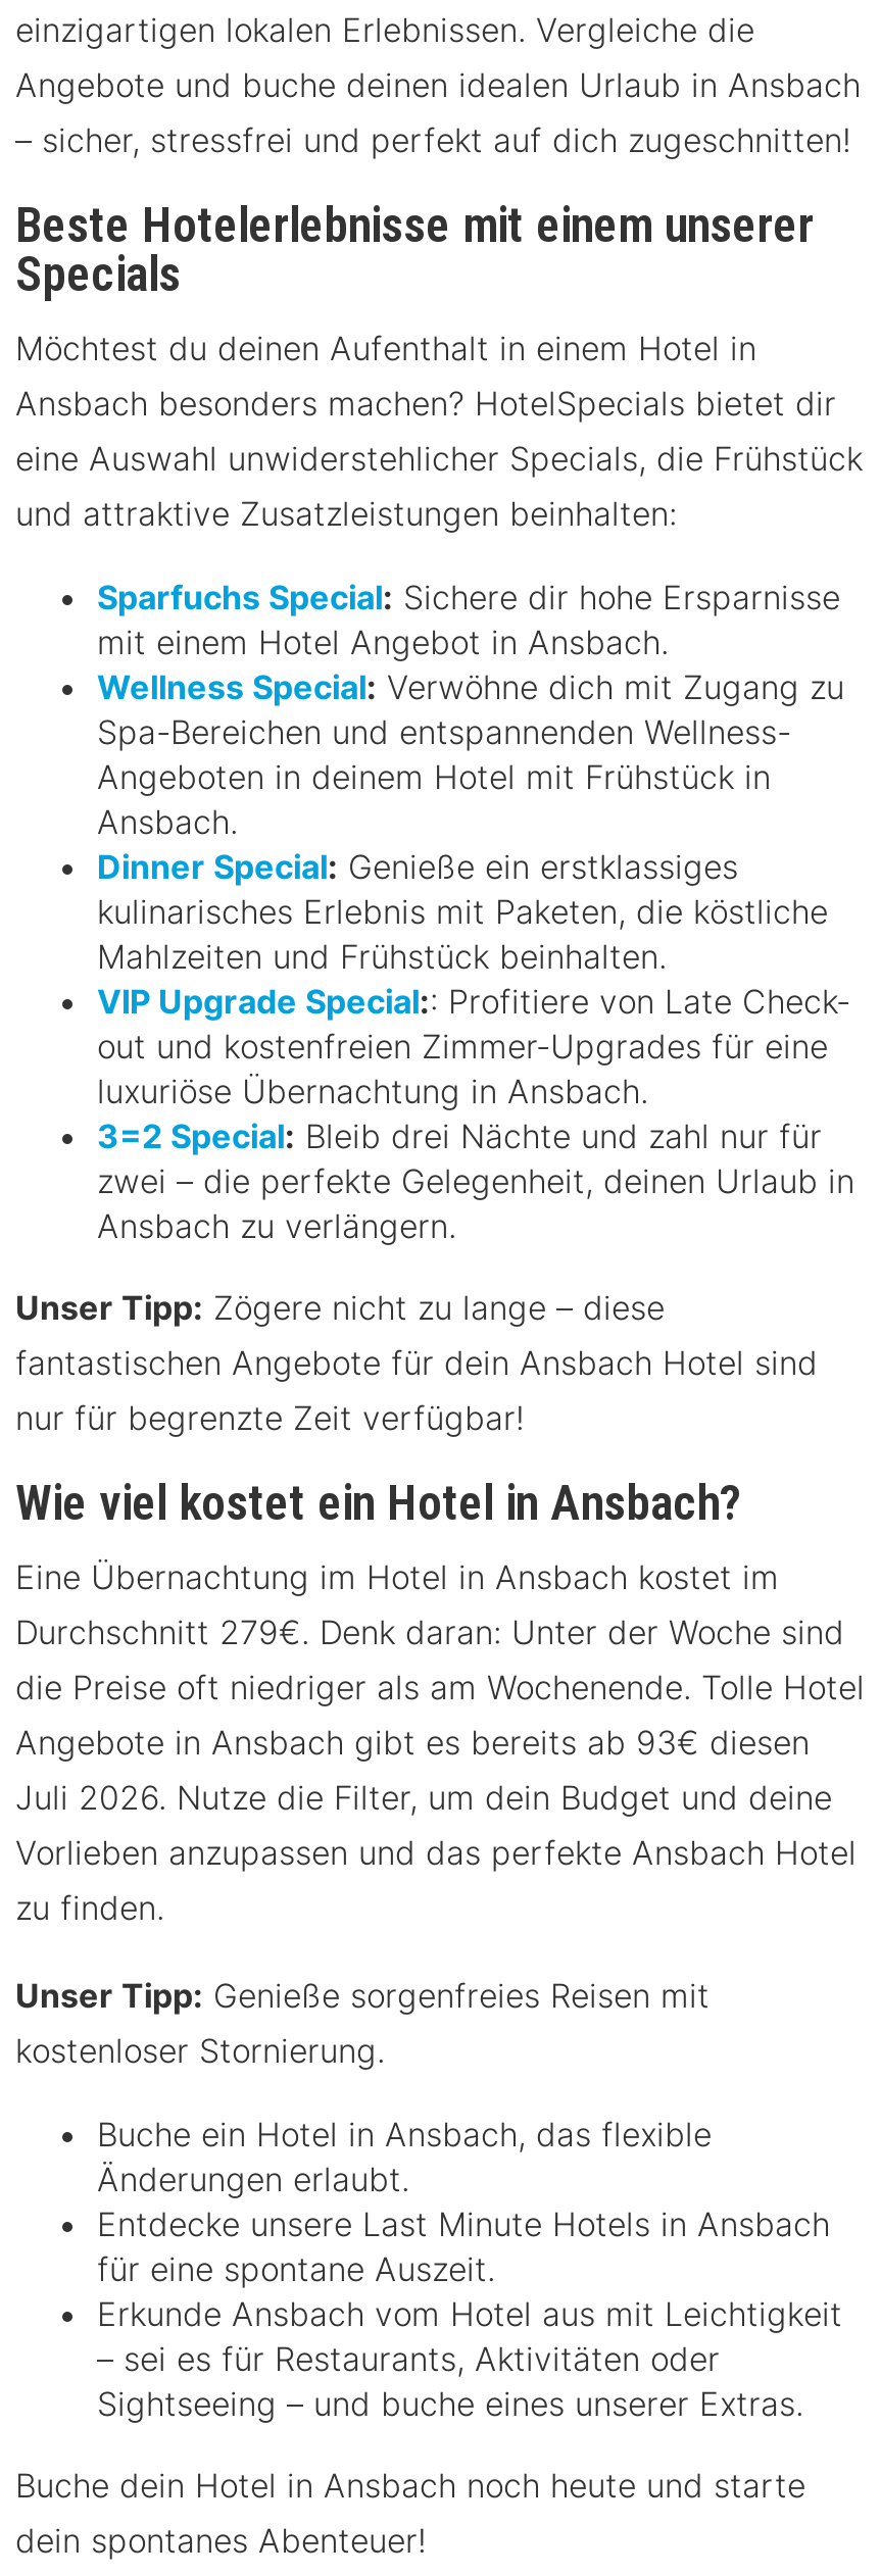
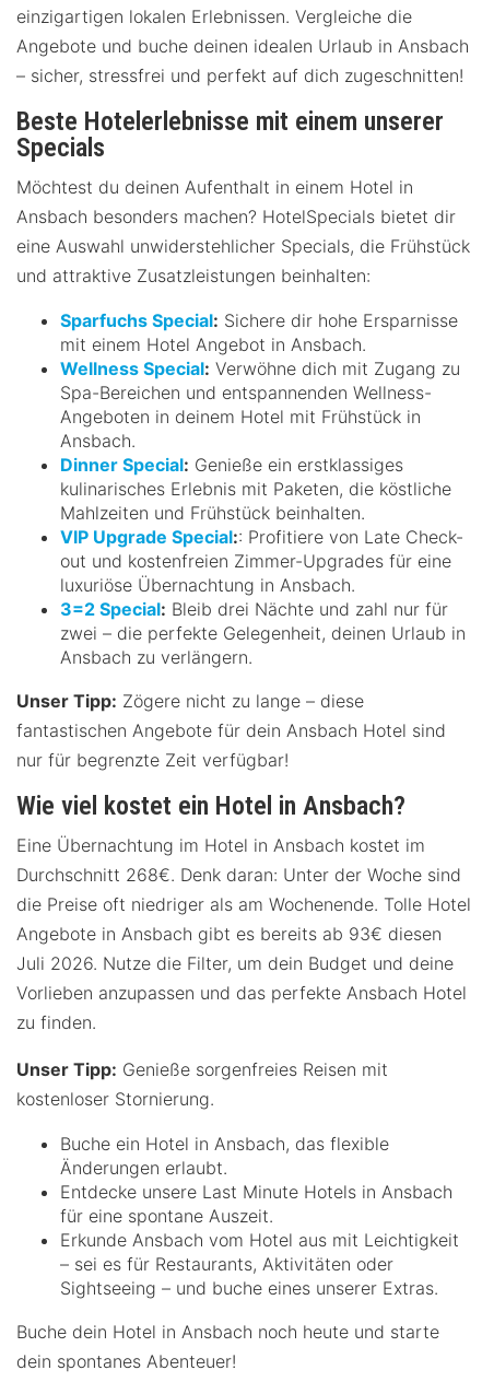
- Durchschnitt 279€. Denk daran: Unter der Woche sind
+ Durchschnitt 268€. Denk daran: Unter der Woche sind
